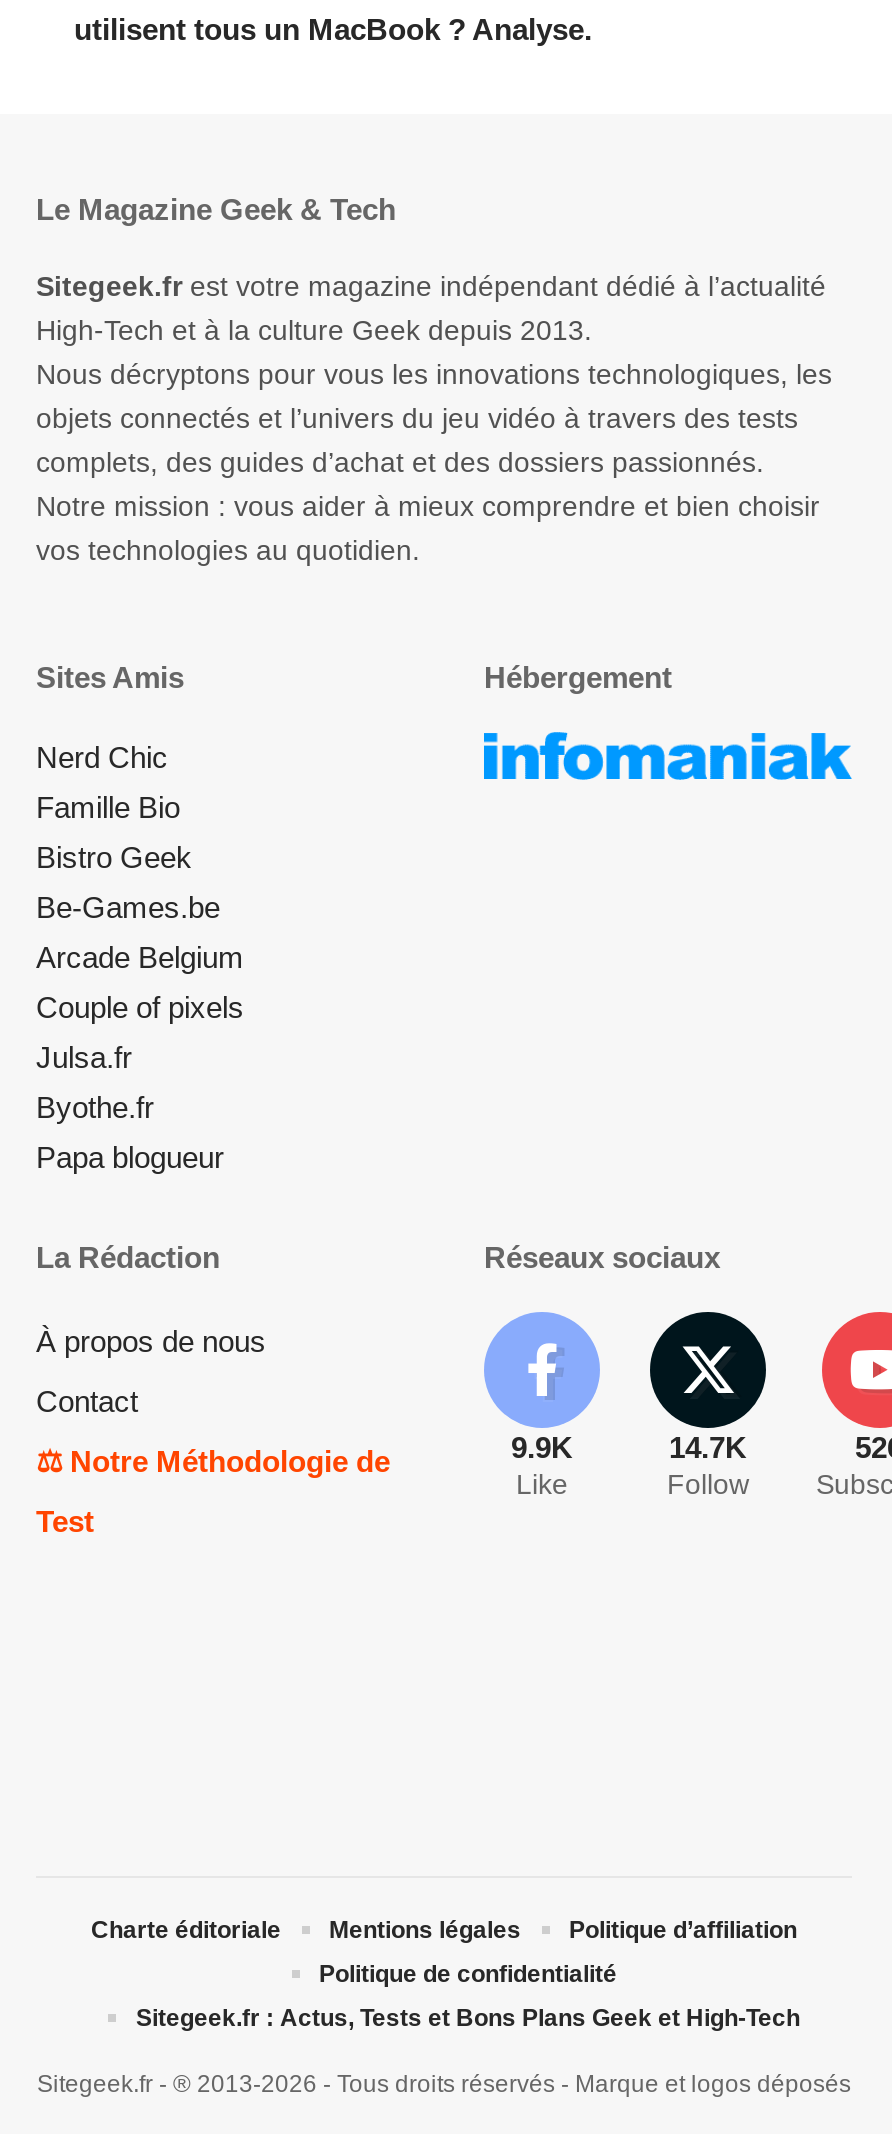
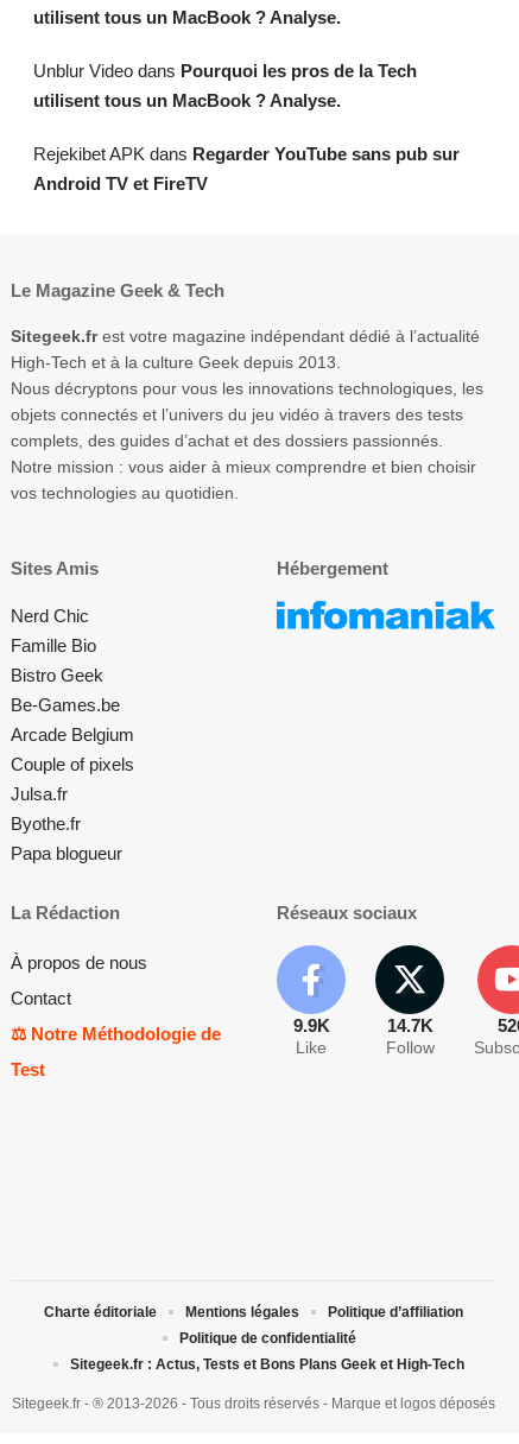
+ Unblur Video dans Pourquoi les pros de la Tech
+ utilisent tous un MacBook ? Analyse.
+ Rejekibet APK dans Regarder YouTube sans pub sur
+ Android TV et FireTV
